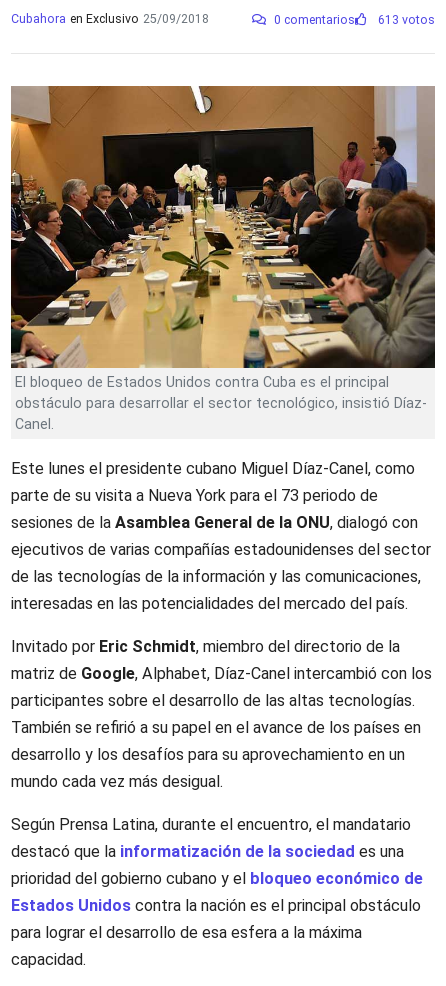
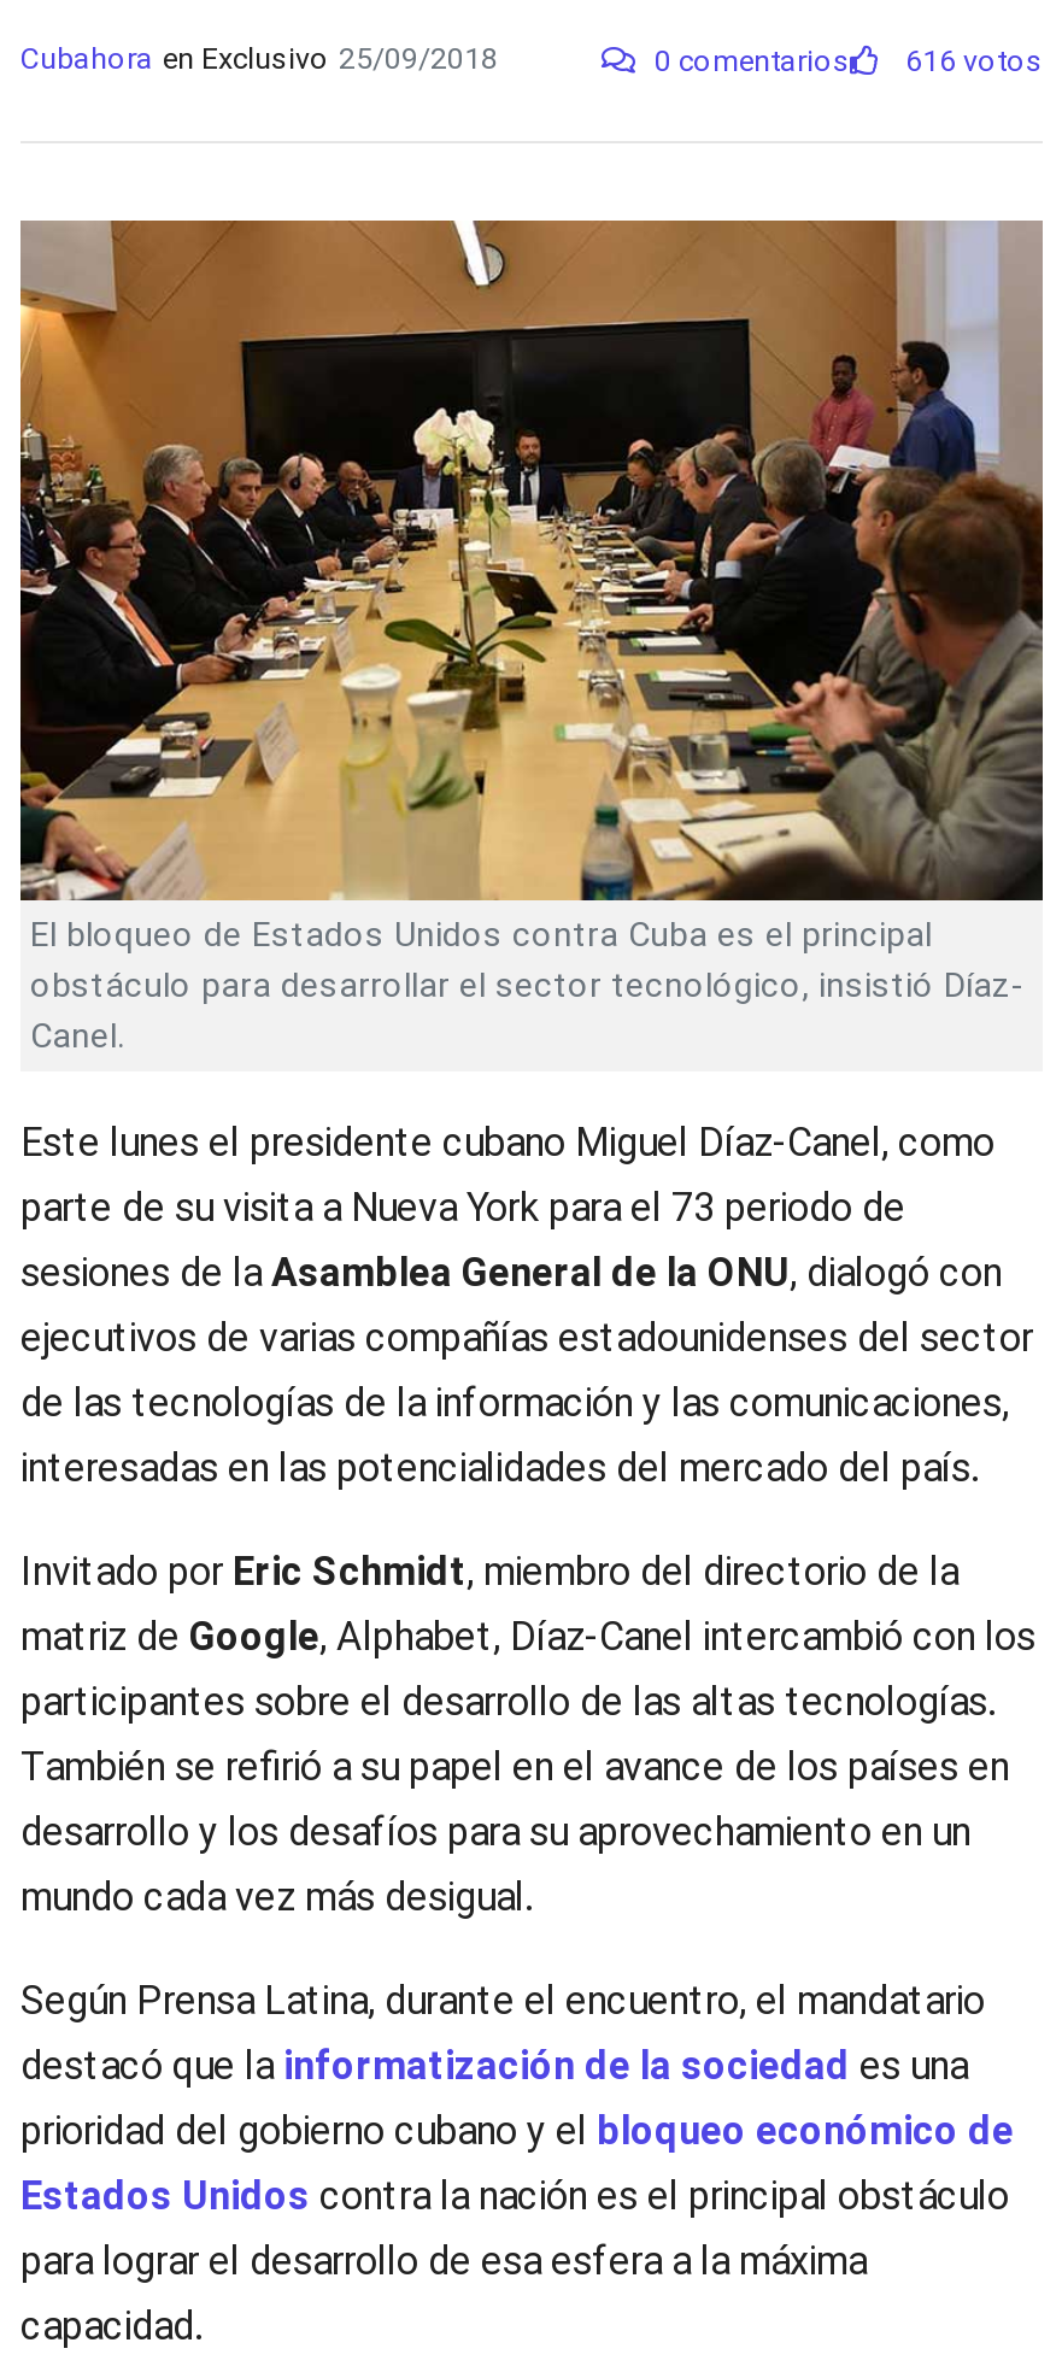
- 0 comentarios 613 votos
+ 0 comentarios 616 votos
